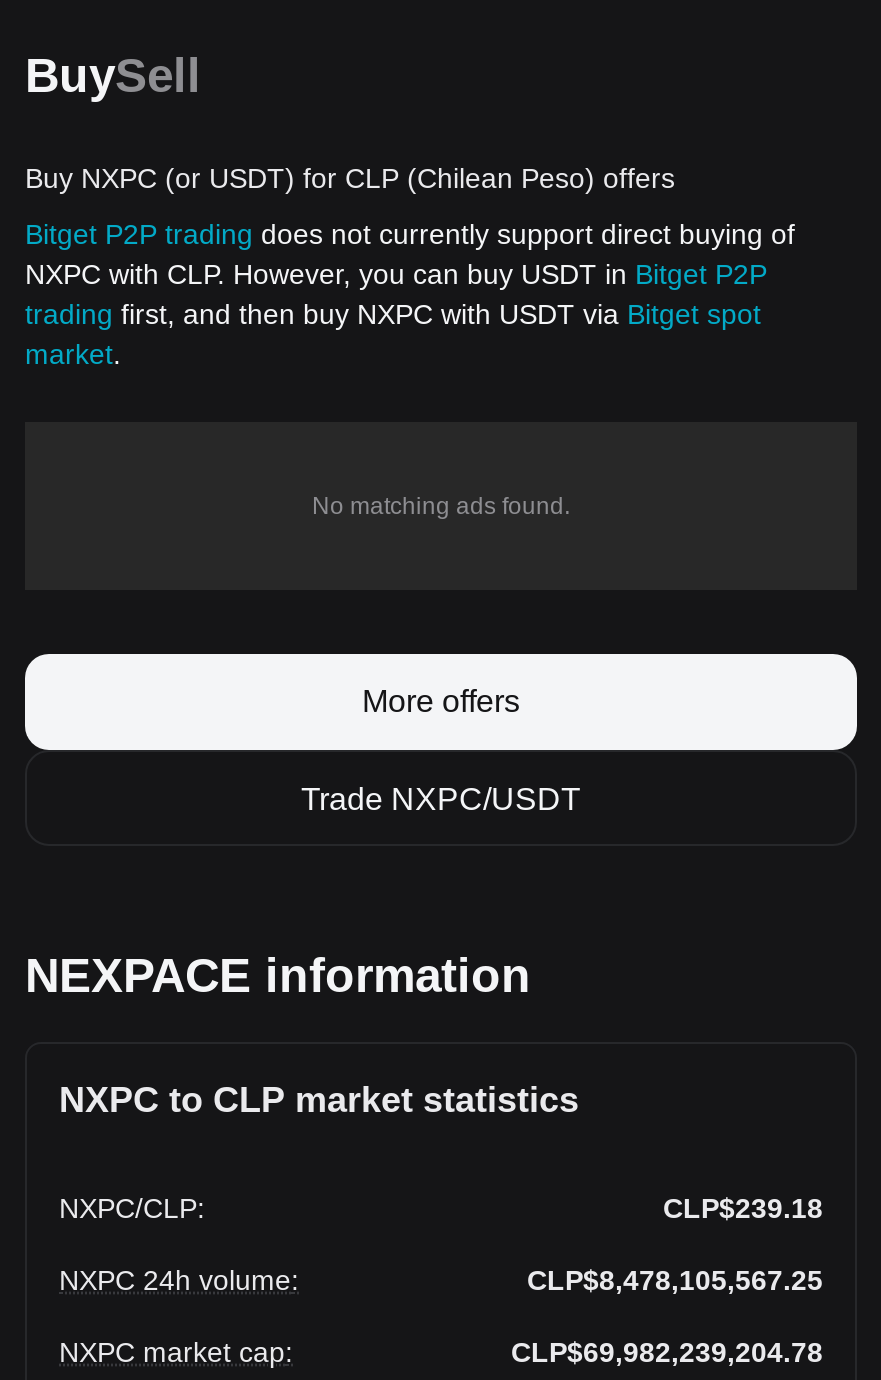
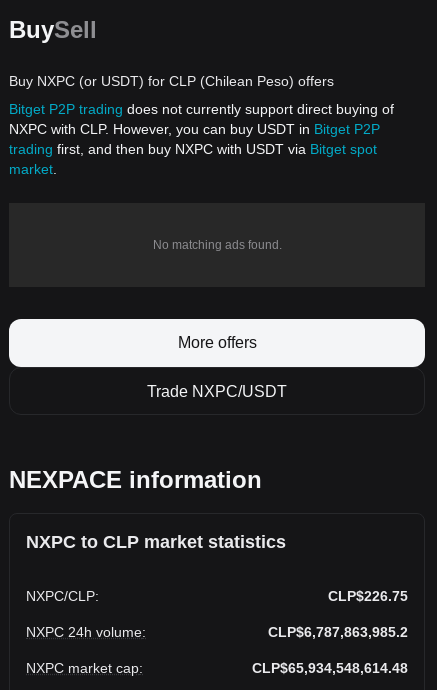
- CLP$239.18
+ CLP$226.75

- CLP$8,478,105,567.25
+ CLP$6,787,863,985.2

- CLP$69,982,239,204.78
+ CLP$65,934,548,614.48
